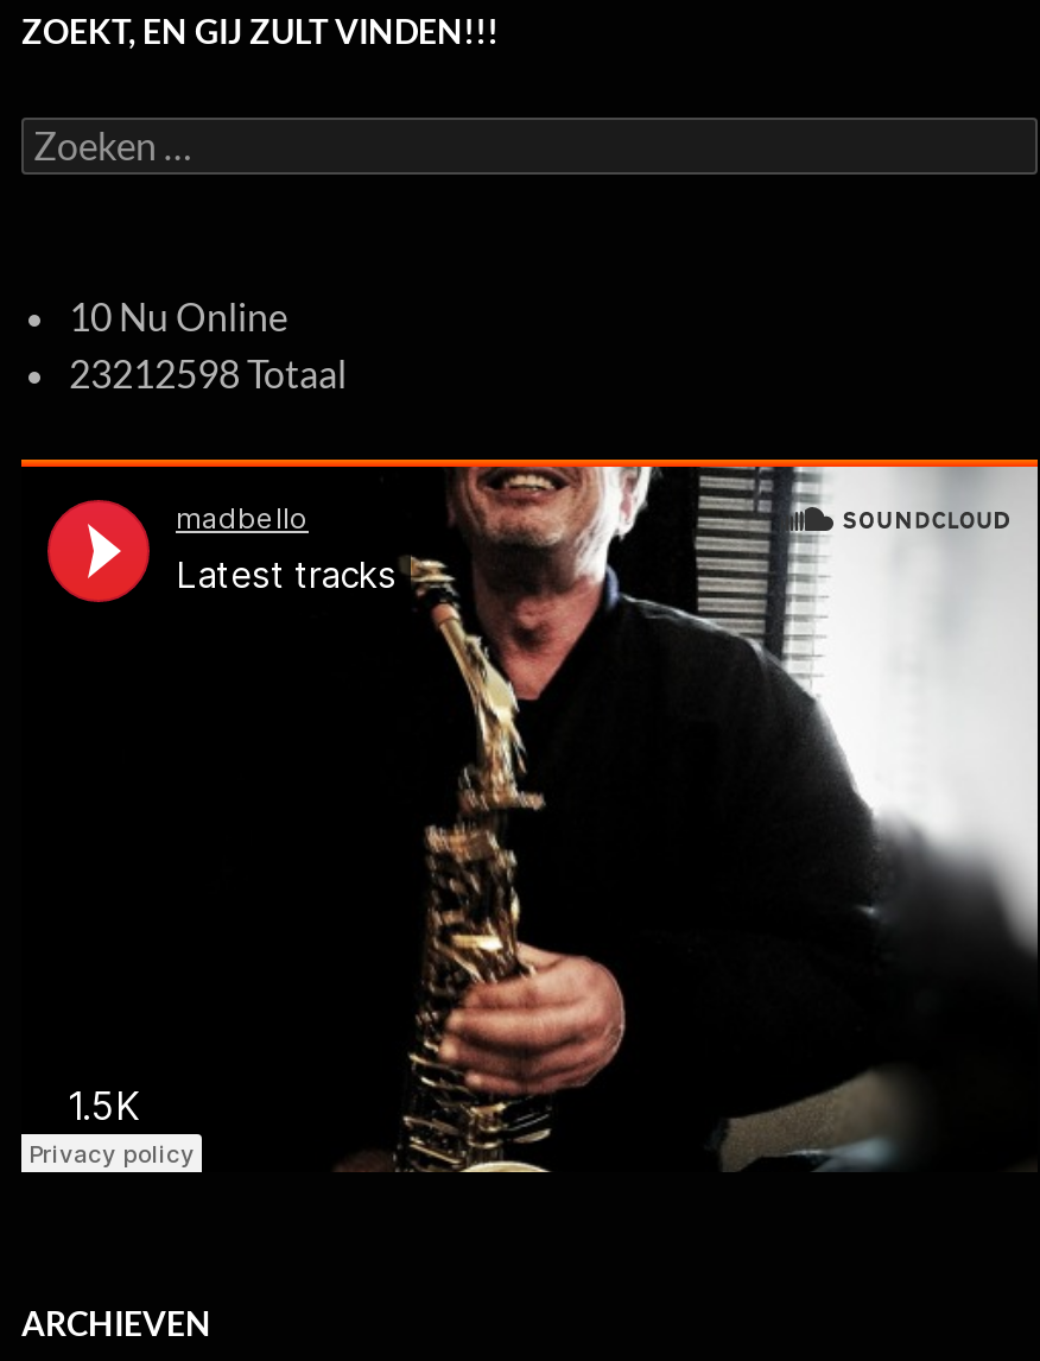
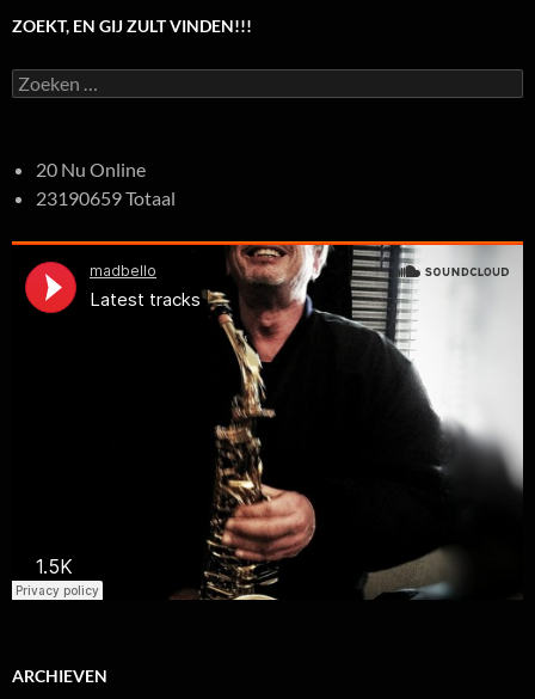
- 10 Nu Online
+ 20 Nu Online

- 23212598 Totaal
+ 23190659 Totaal
